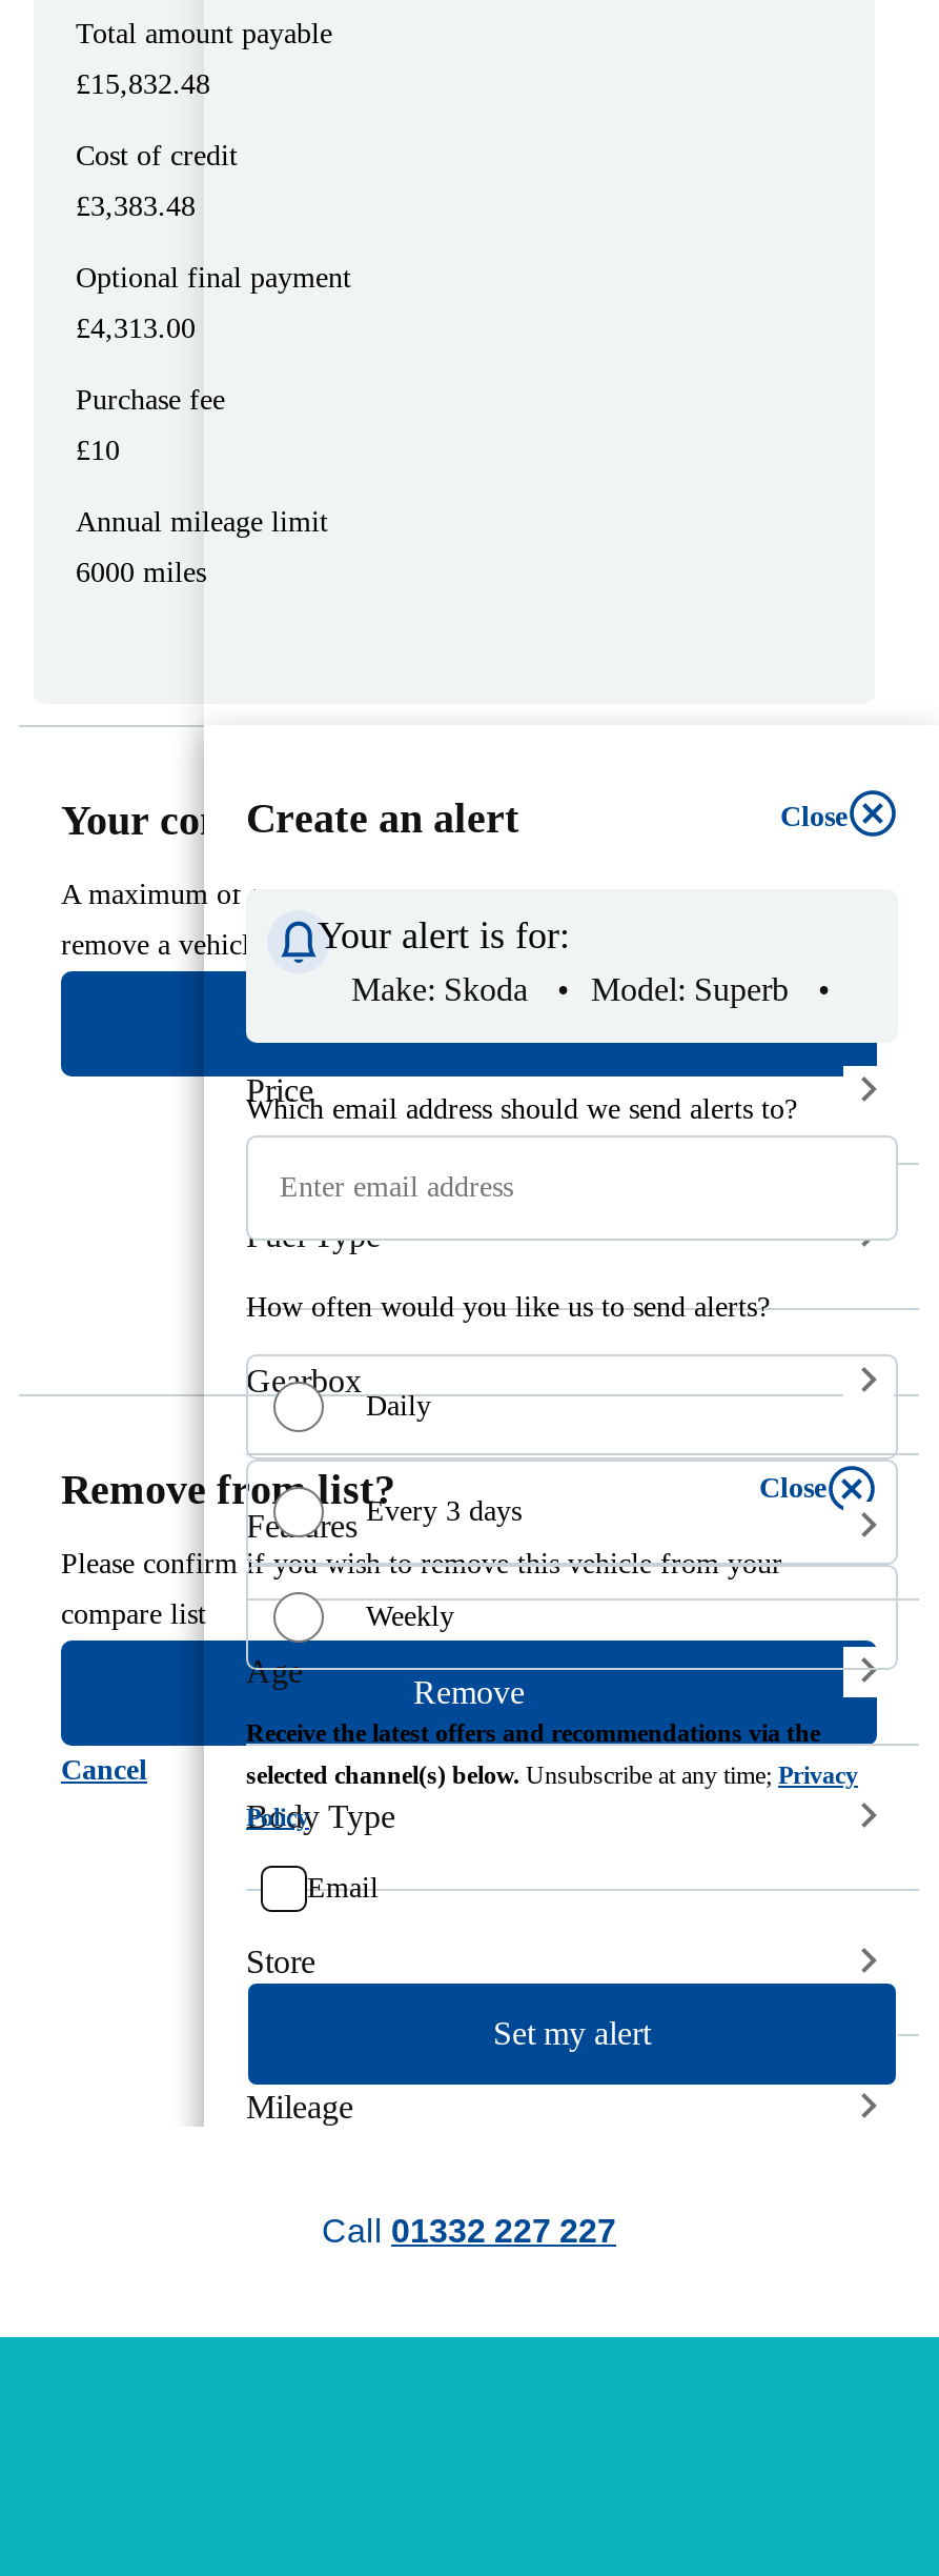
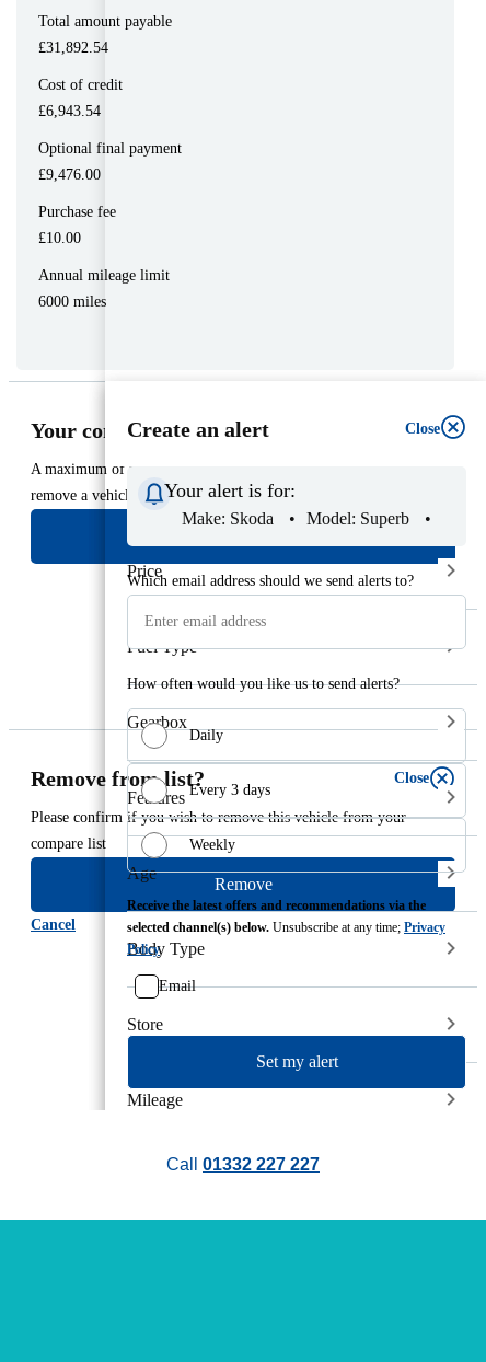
- £15,832.48
+ £31,892.54

- £3,383.48
+ £6,943.54

- £4,313.00
+ £9,476.00

- £10
+ £10.00
